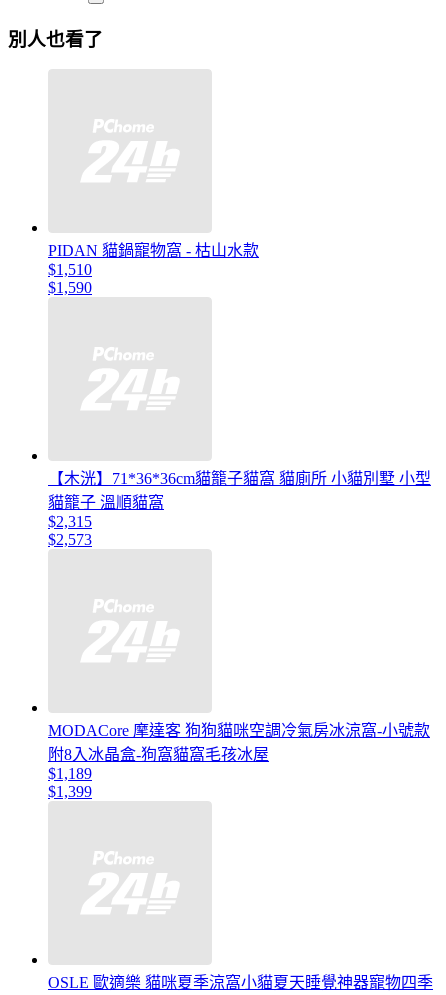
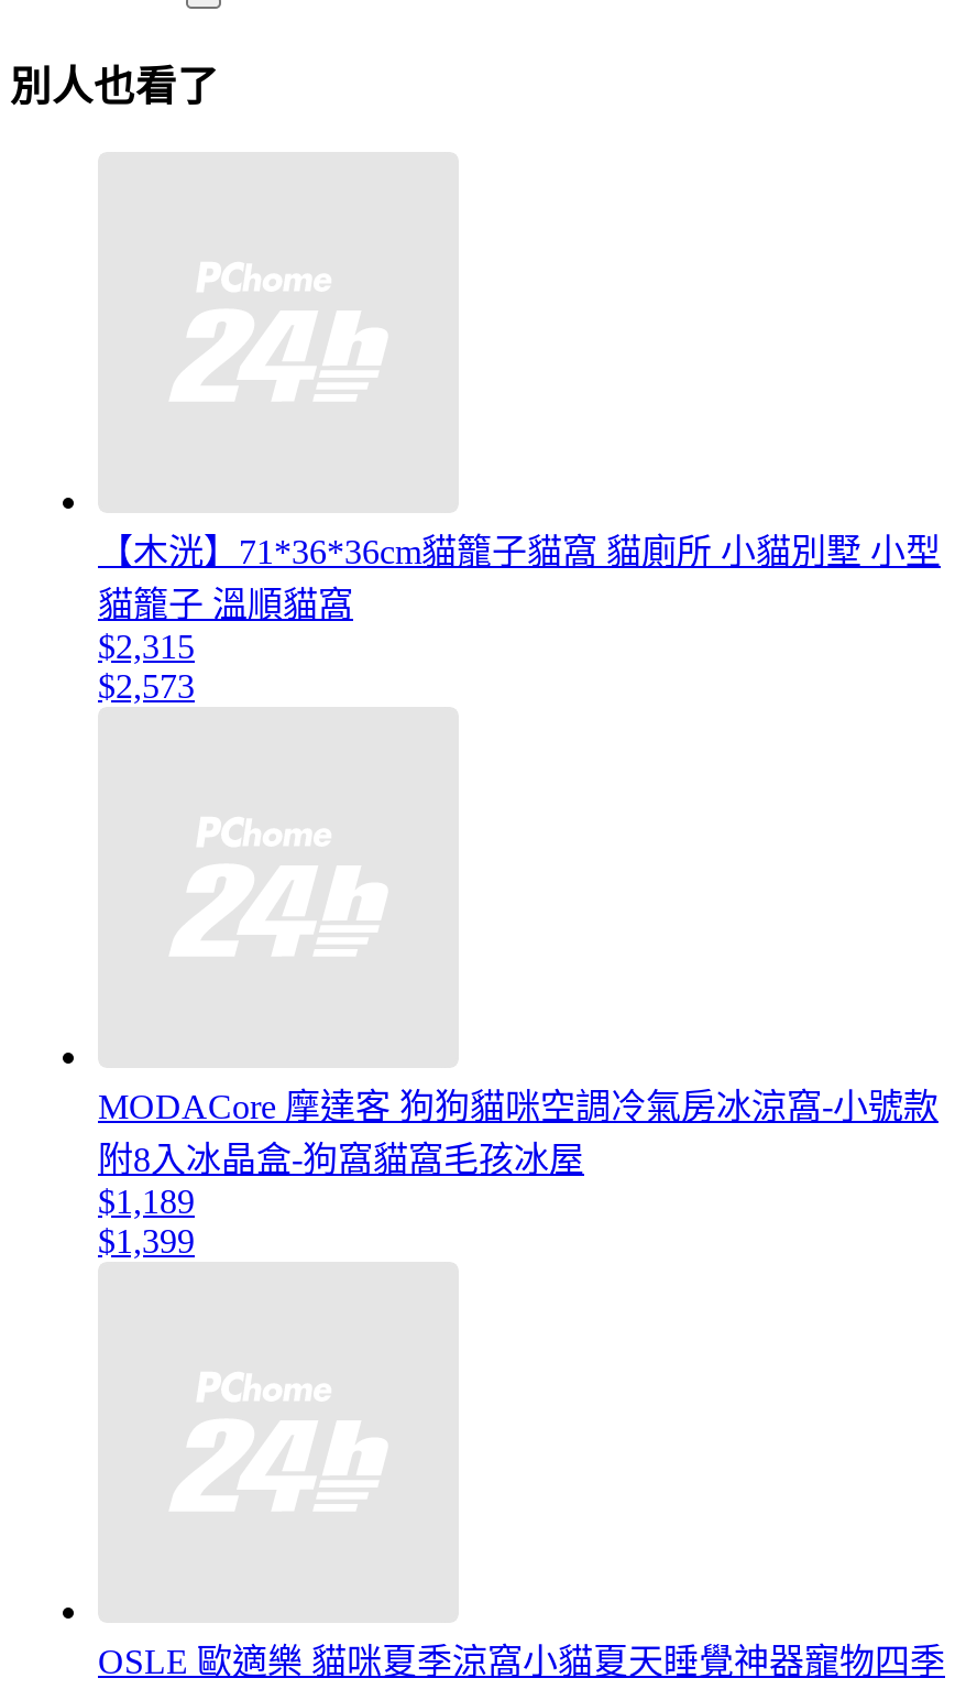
- PIDAN 貓鍋寵物窩 - 枯山水款
- $1,510
- $1,590
